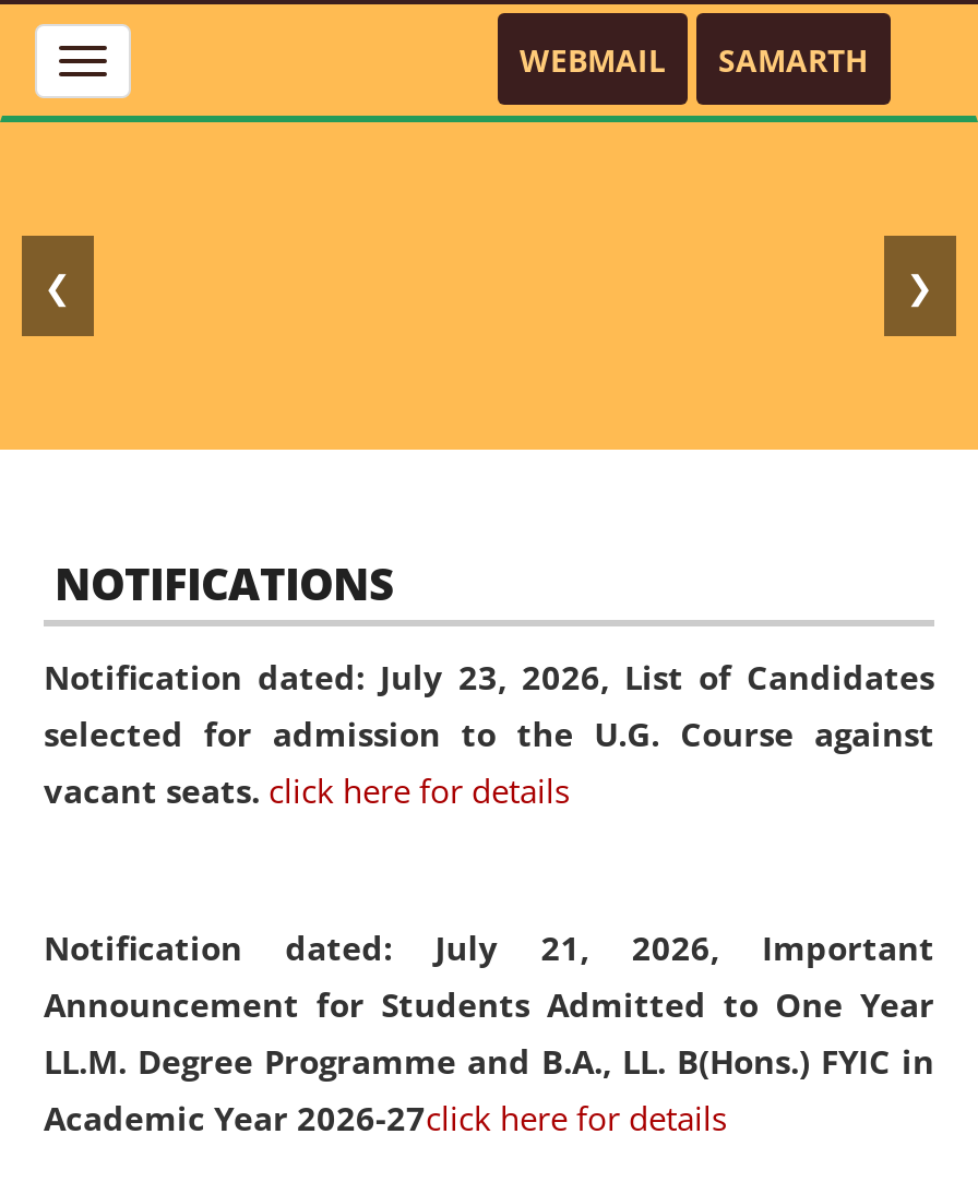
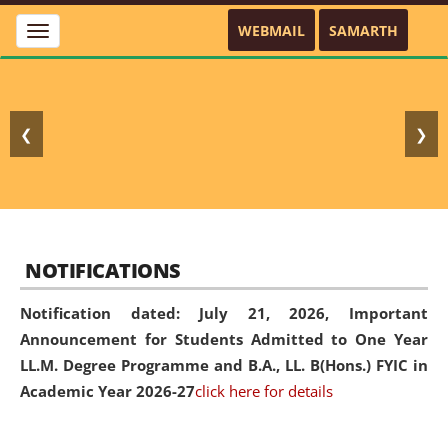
- Notification dated: July 23, 2026, List of Candidates
- selected for admission to the U.G. Course against
- vacant seats. click here for details
